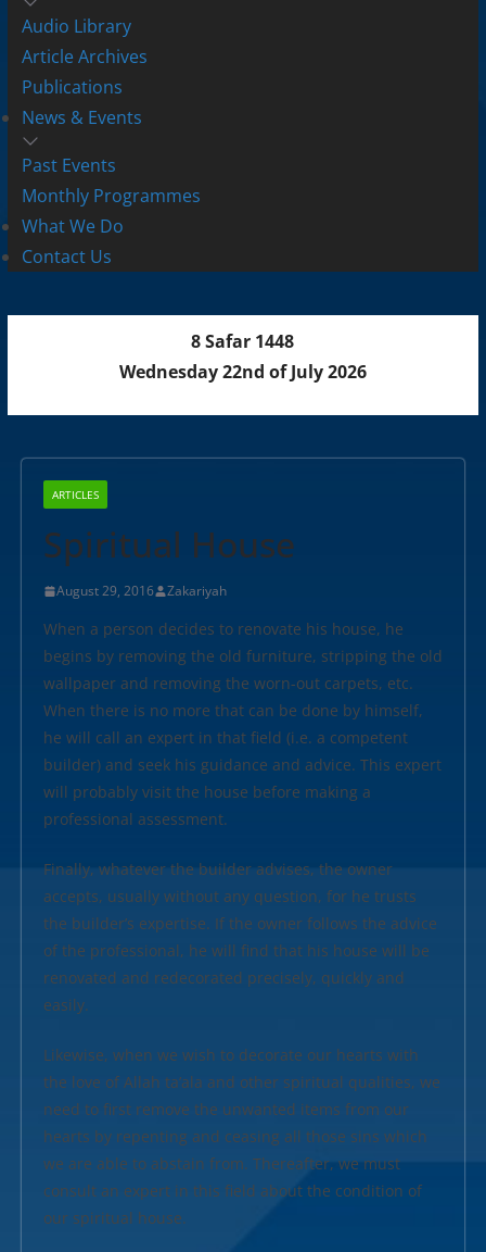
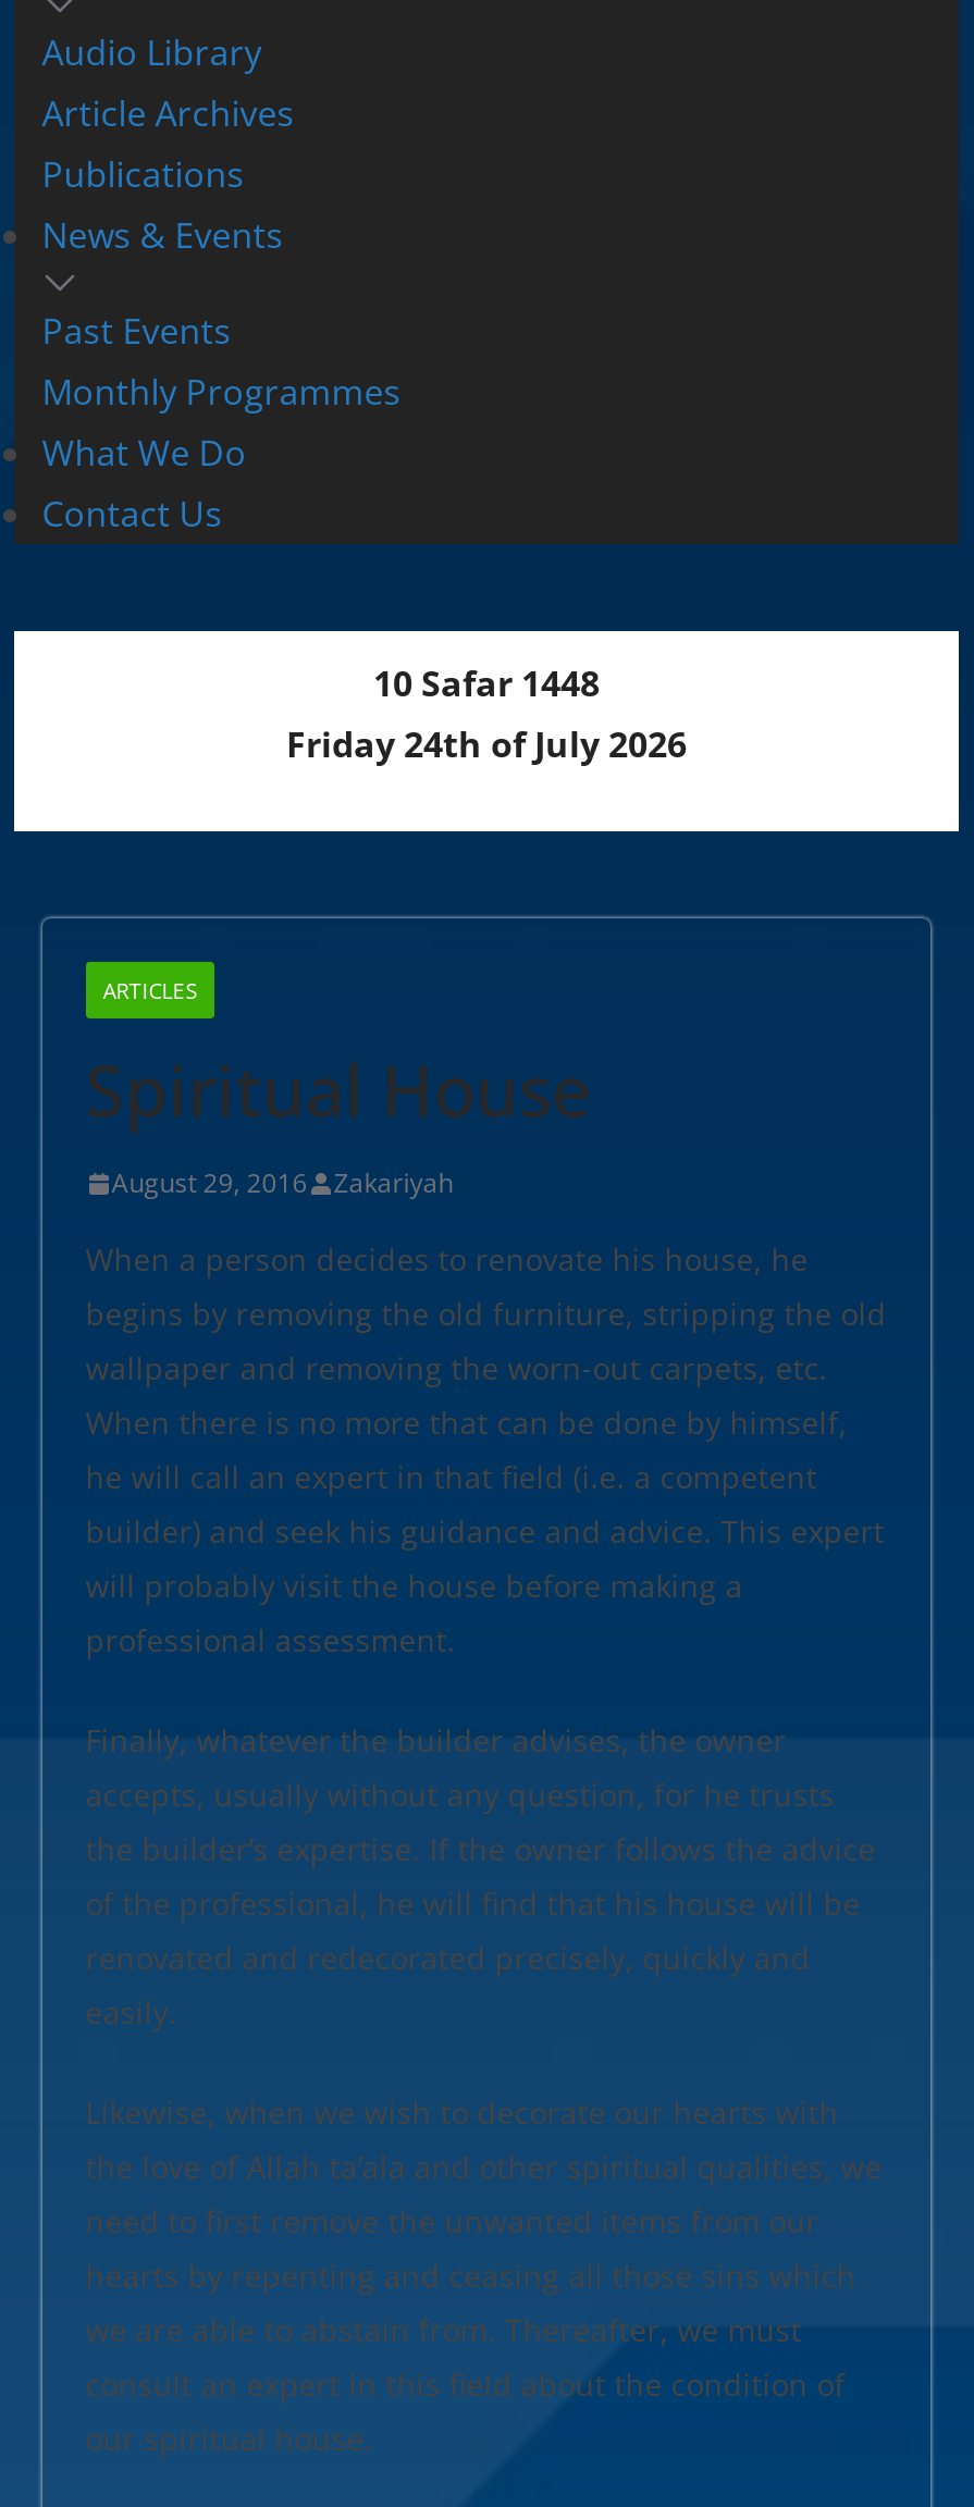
- 8 Safar 1448
+ 10 Safar 1448

- Wednesday 22nd of July 2026
+ Friday 24th of July 2026
